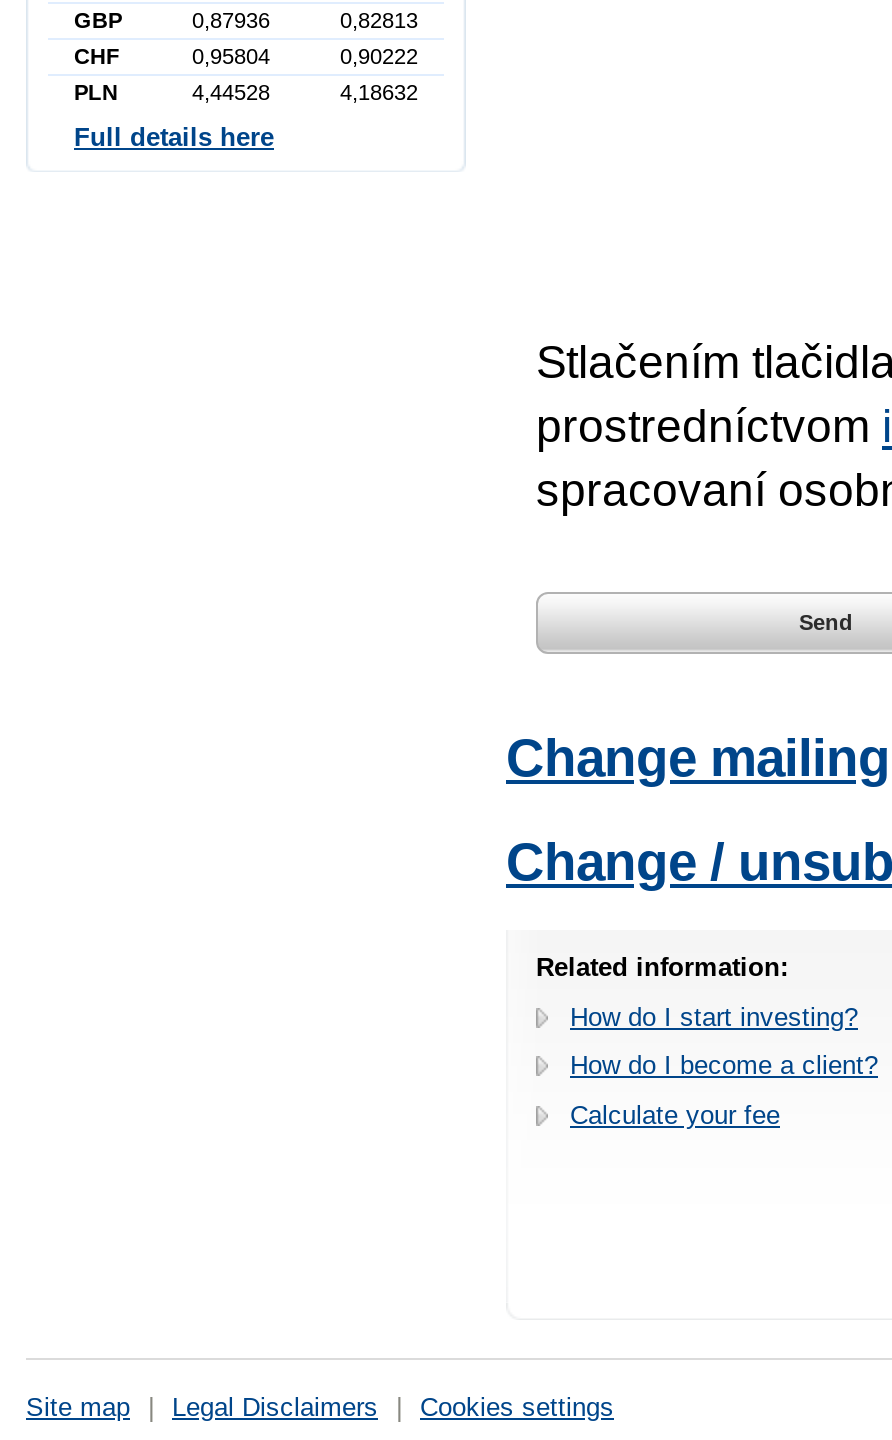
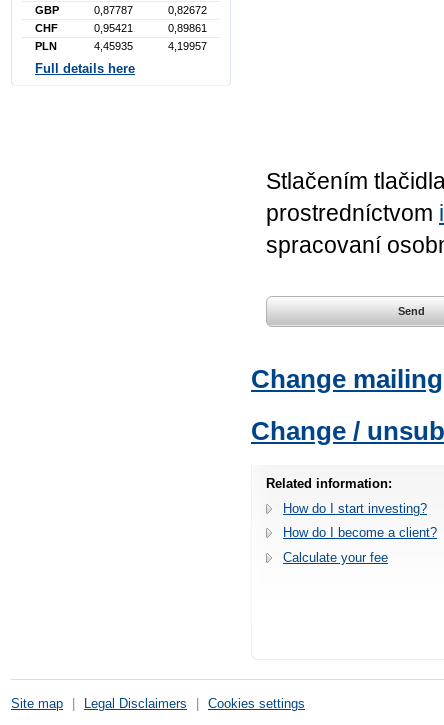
- 0,87936
+ 0,87787

- 0,82813
+ 0,82672

- 0,95804
+ 0,95421

- 0,90222
+ 0,89861

- 4,44528
+ 4,45935

- 4,18632
+ 4,19957
